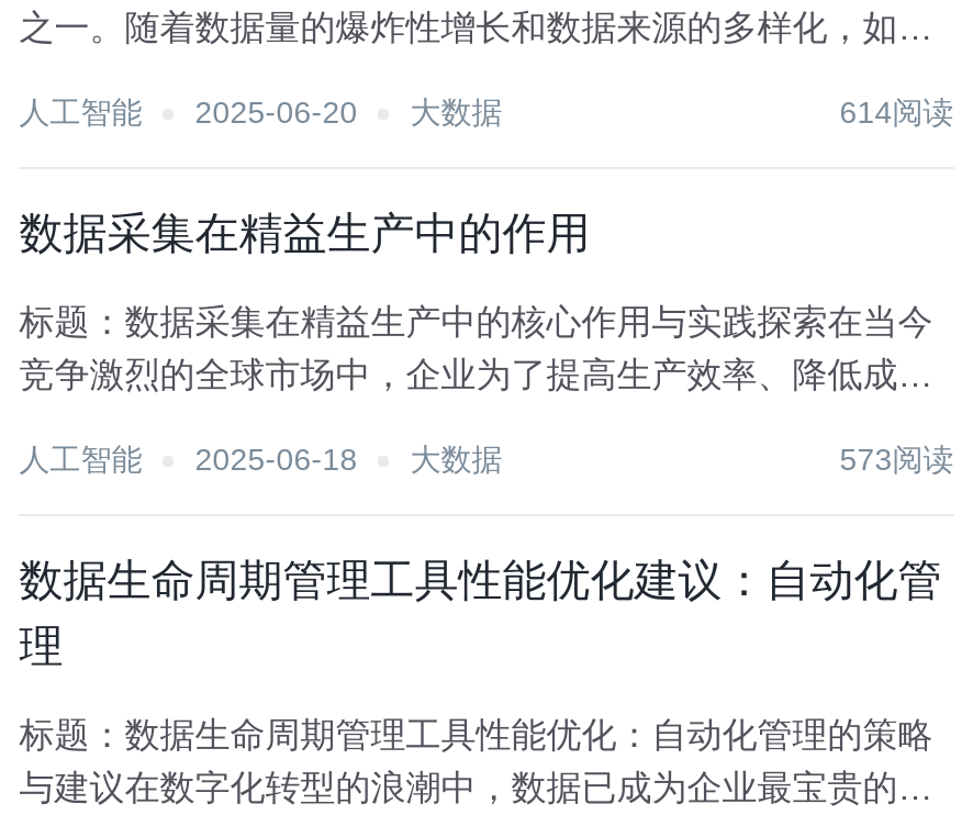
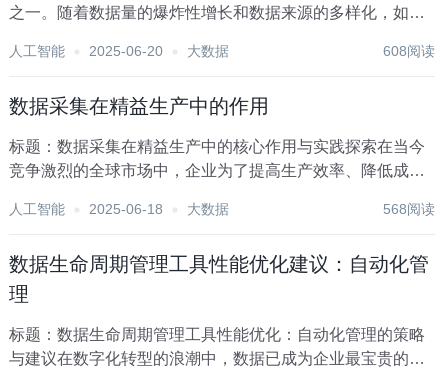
- 614阅读
+ 608阅读

- 573阅读
+ 568阅读
